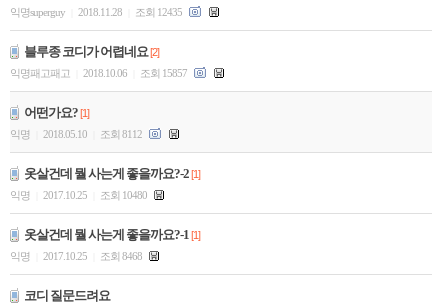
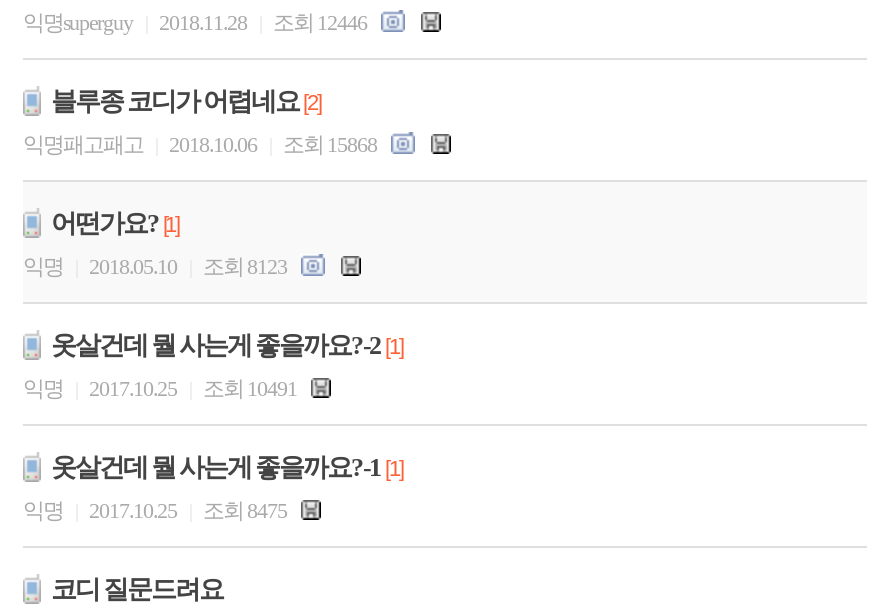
- 익명superguy 2018.11.28 조회 12435
+ 익명superguy 2018.11.28 조회 12446

- 익명패고패고 2018.10.06 조회 15857
+ 익명패고패고 2018.10.06 조회 15868

- 익명 2018.05.10 조회 8112
+ 익명 2018.05.10 조회 8123

- 익명 2017.10.25 조회 10480
+ 익명 2017.10.25 조회 10491

- 익명 2017.10.25 조회 8468
+ 익명 2017.10.25 조회 8475
